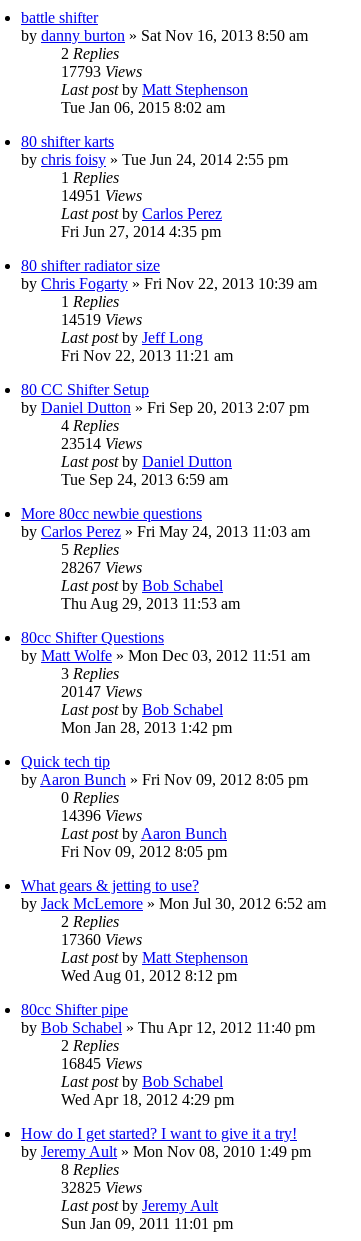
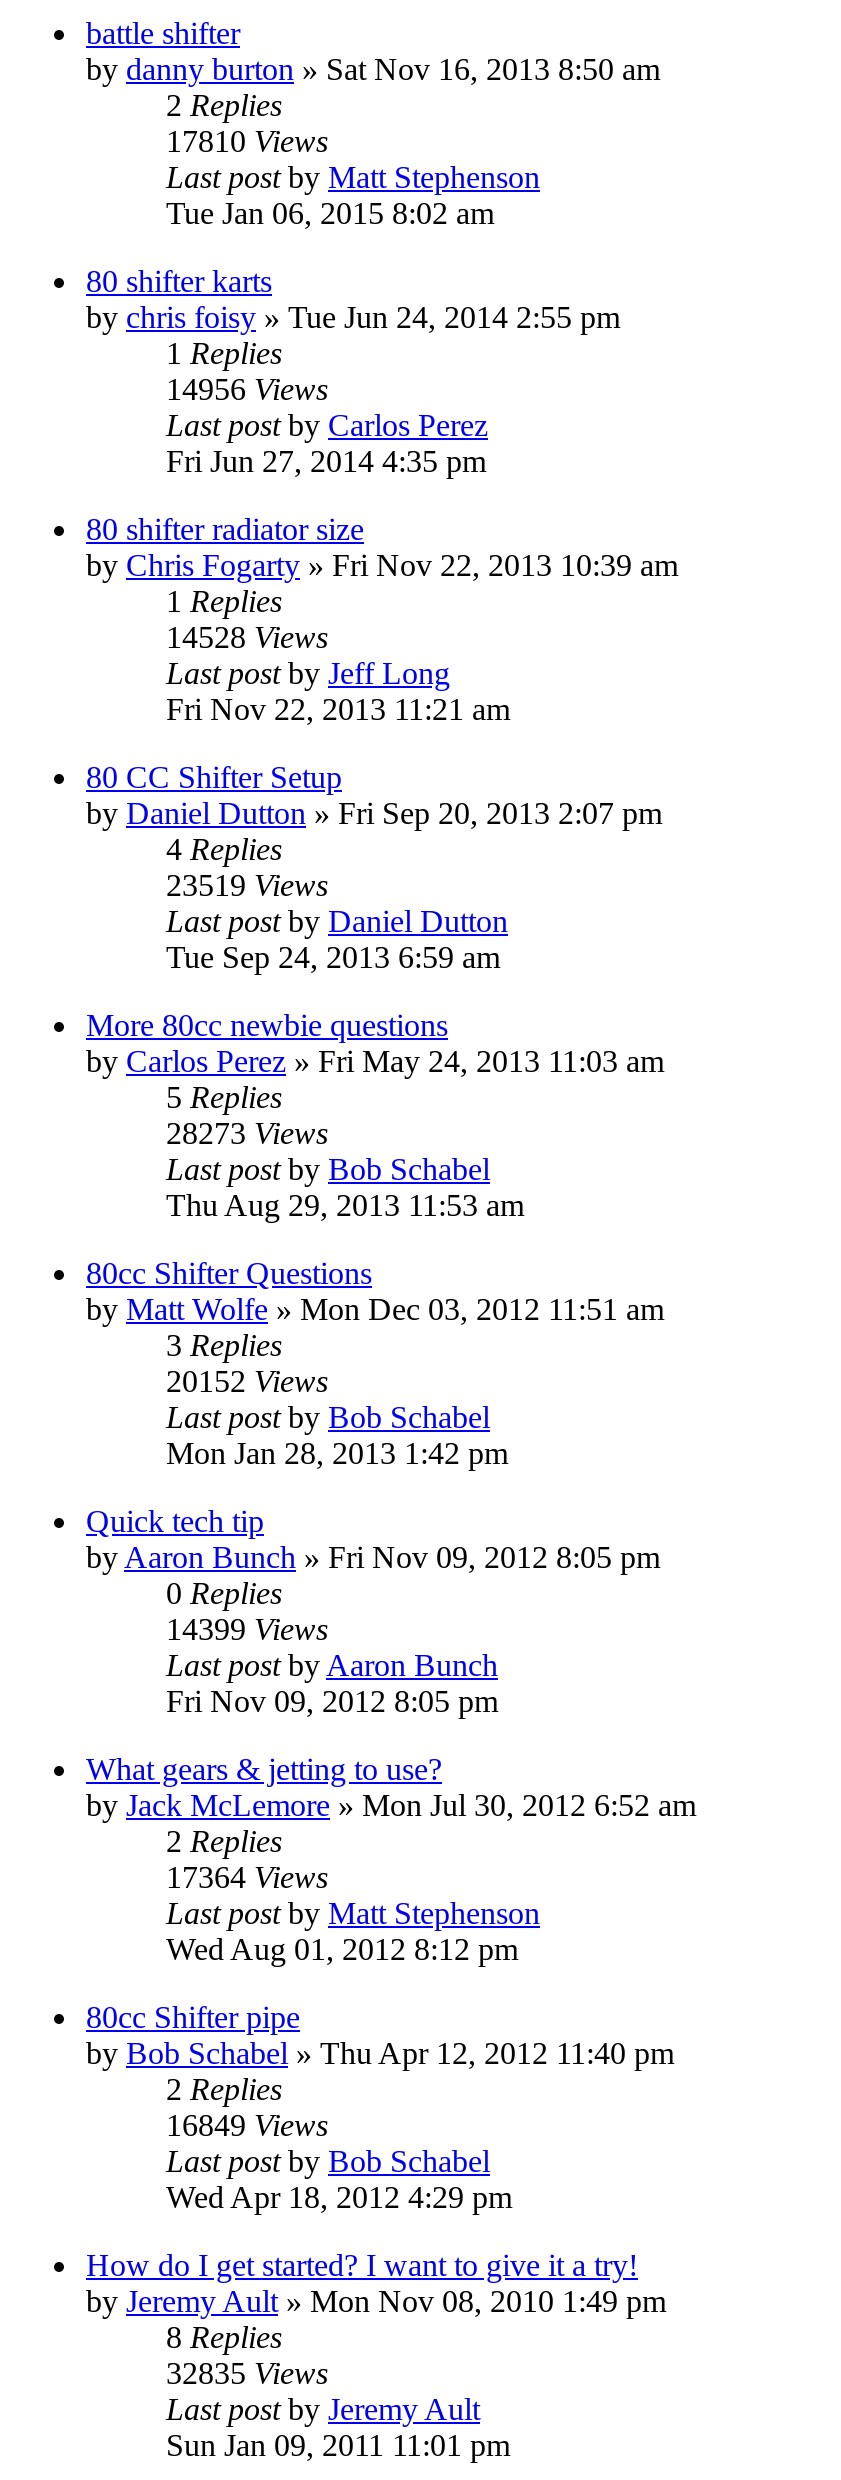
- 17793 Views
+ 17810 Views

- 14951 Views
+ 14956 Views

- 14519 Views
+ 14528 Views

- 23514 Views
+ 23519 Views

- 28267 Views
+ 28273 Views

- 20147 Views
+ 20152 Views

- 14396 Views
+ 14399 Views

- 17360 Views
+ 17364 Views

- 16845 Views
+ 16849 Views

- 32825 Views
+ 32835 Views
